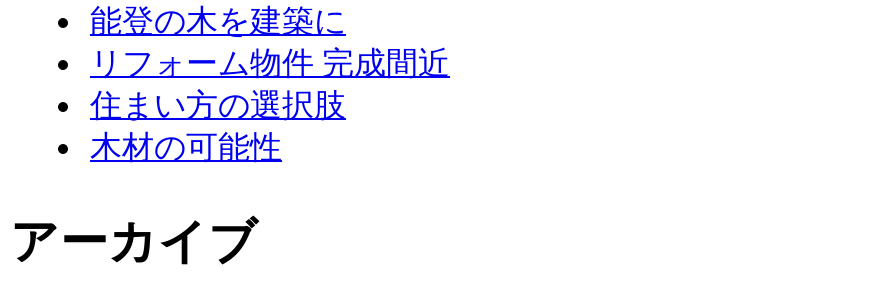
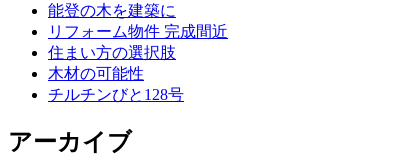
+ チルチンびと128号
